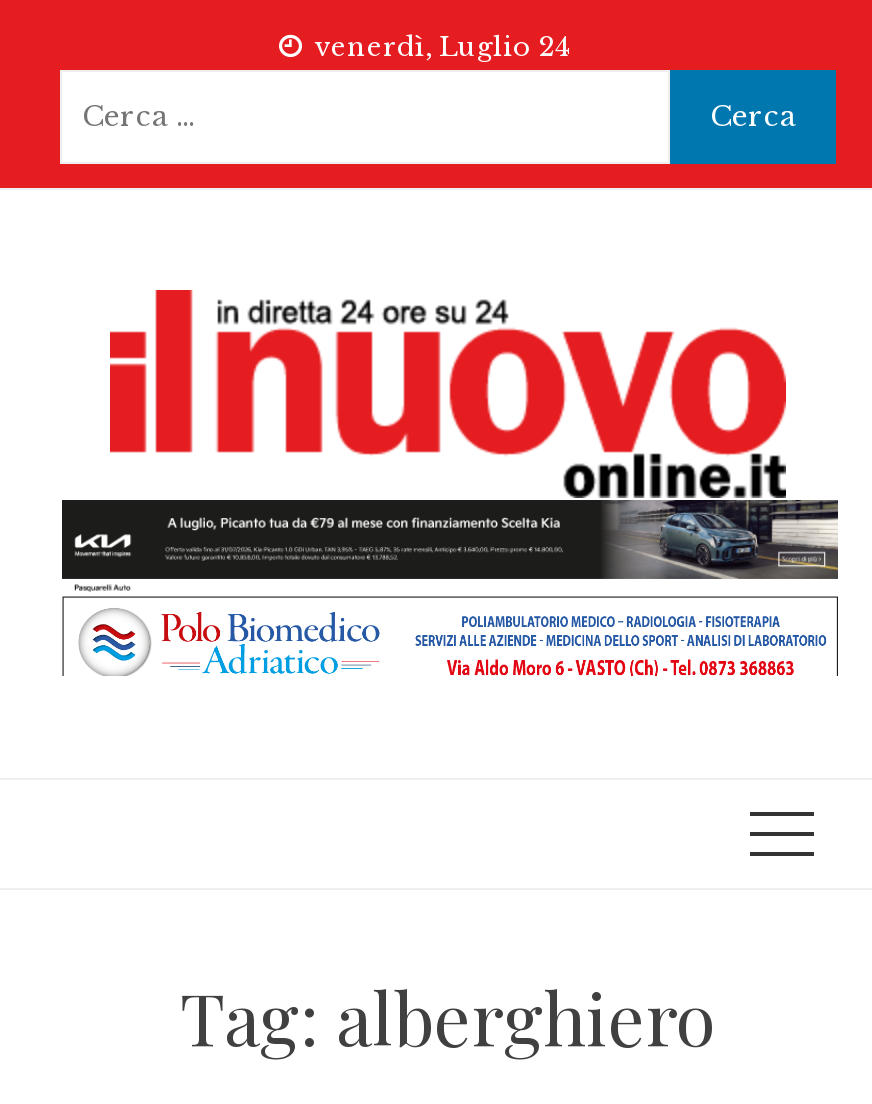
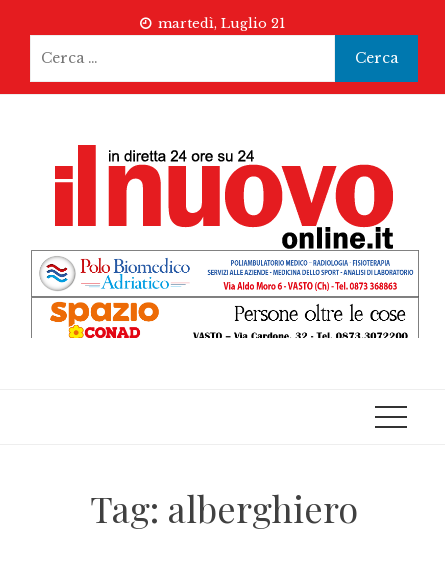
- venerdì, Luglio 24
+ martedì, Luglio 21

- [image]
+ [image]
